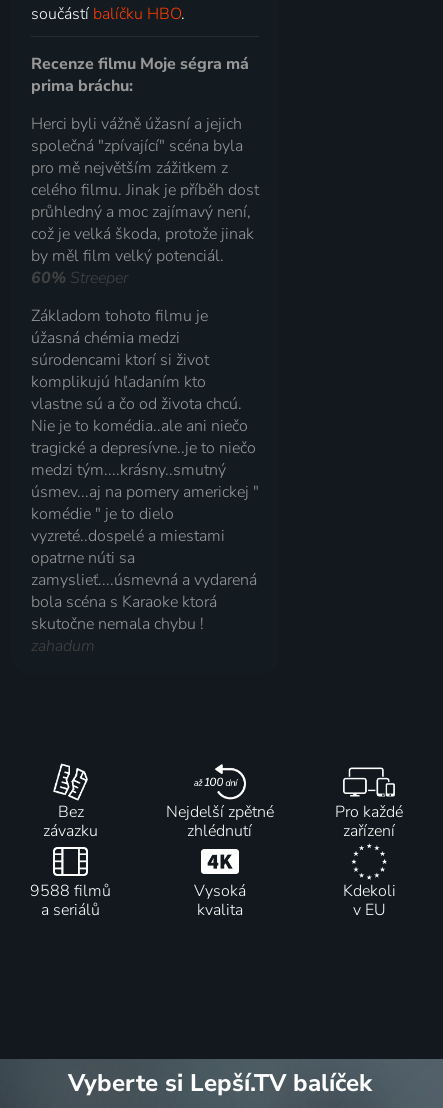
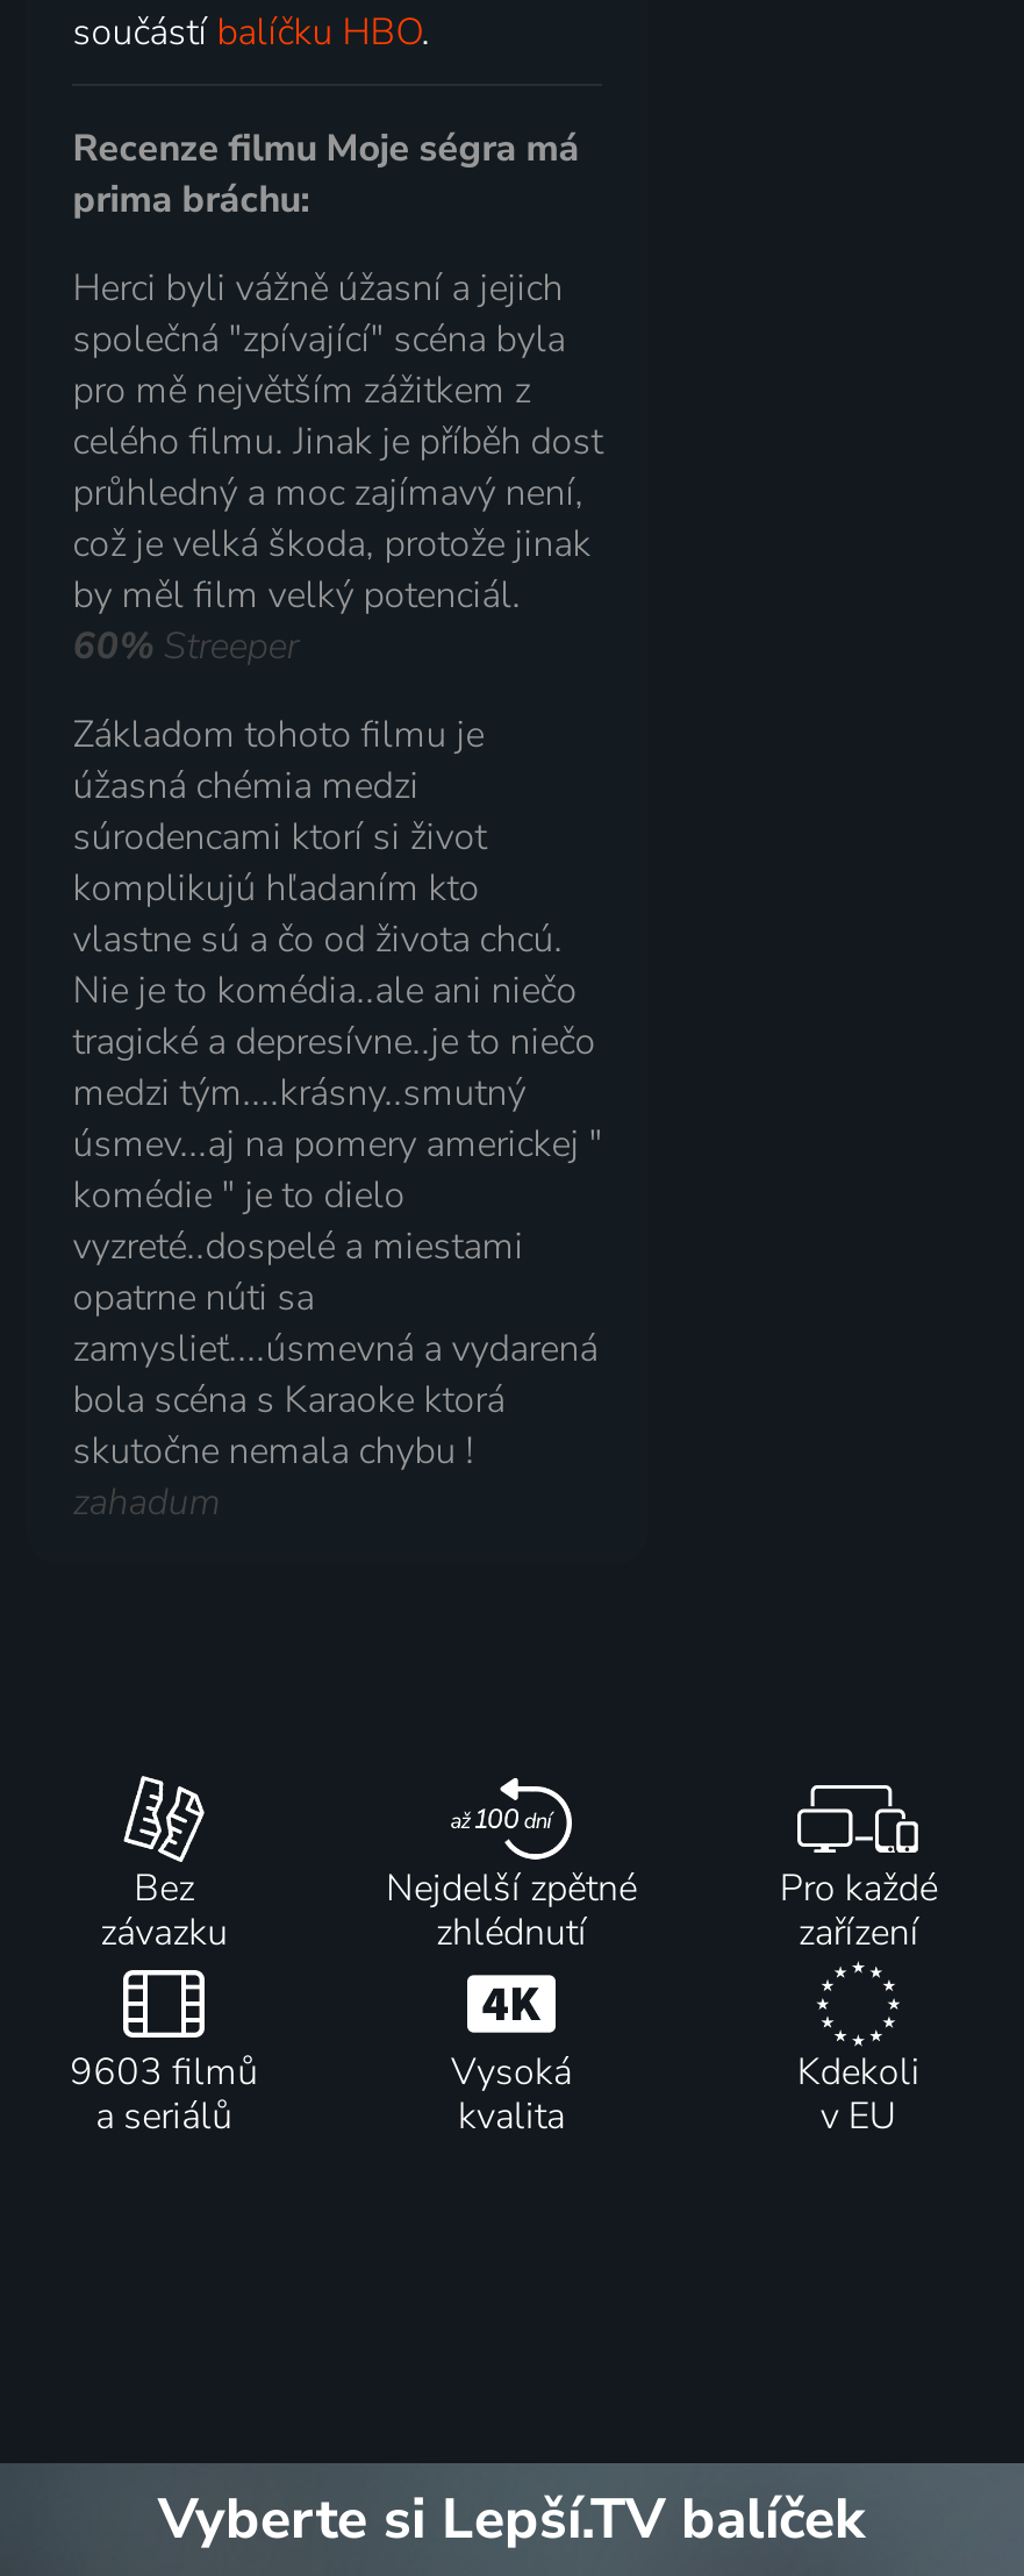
- 9588 filmů
+ 9603 filmů
